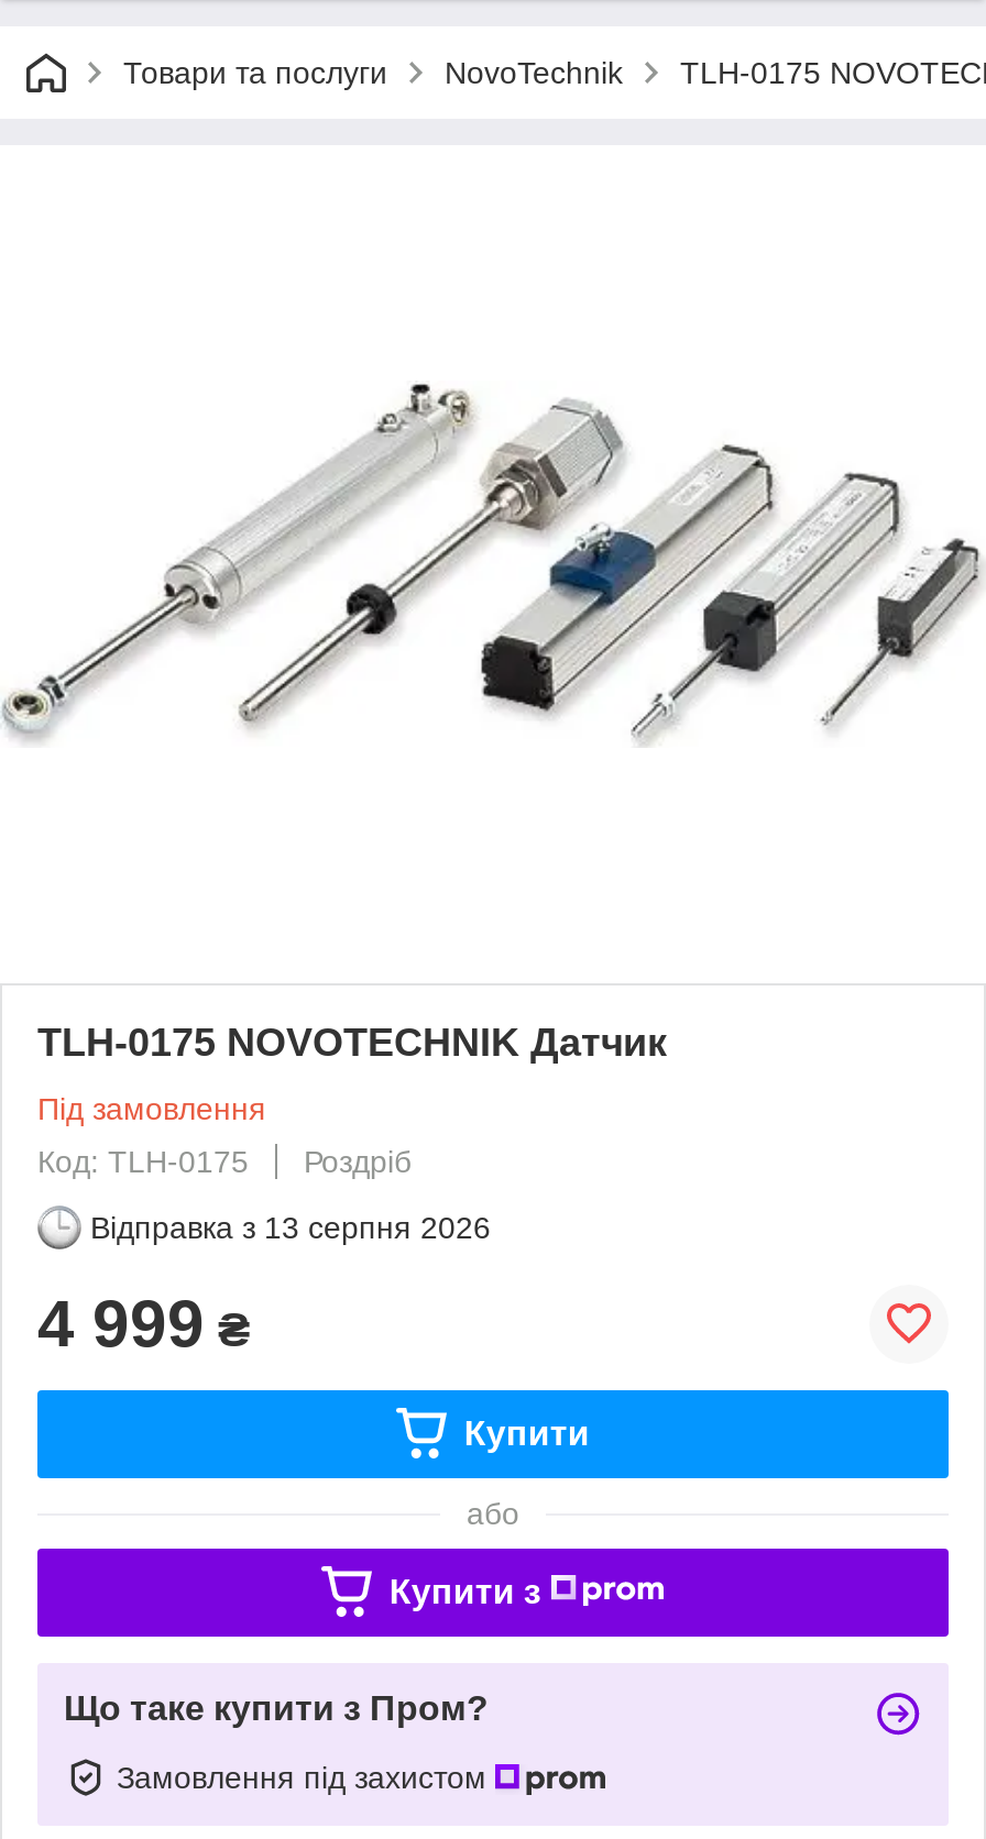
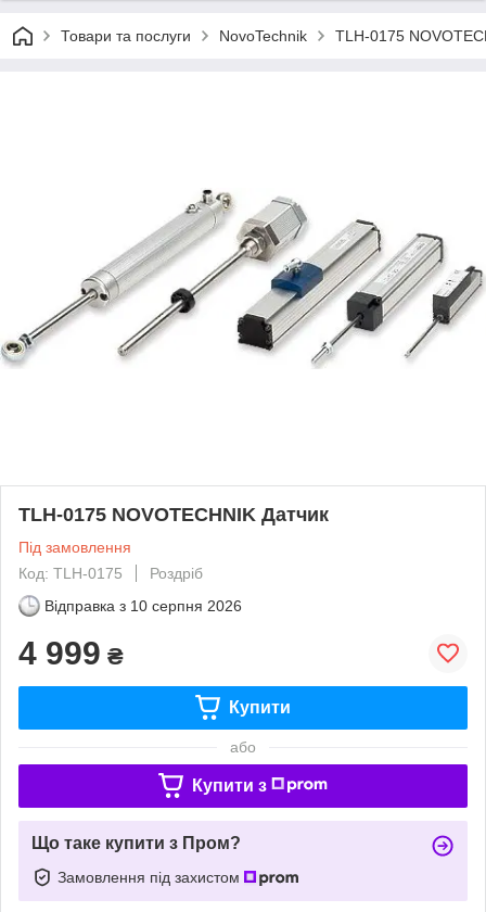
- Відправка з 13 серпня 2026
+ Відправка з 10 серпня 2026
